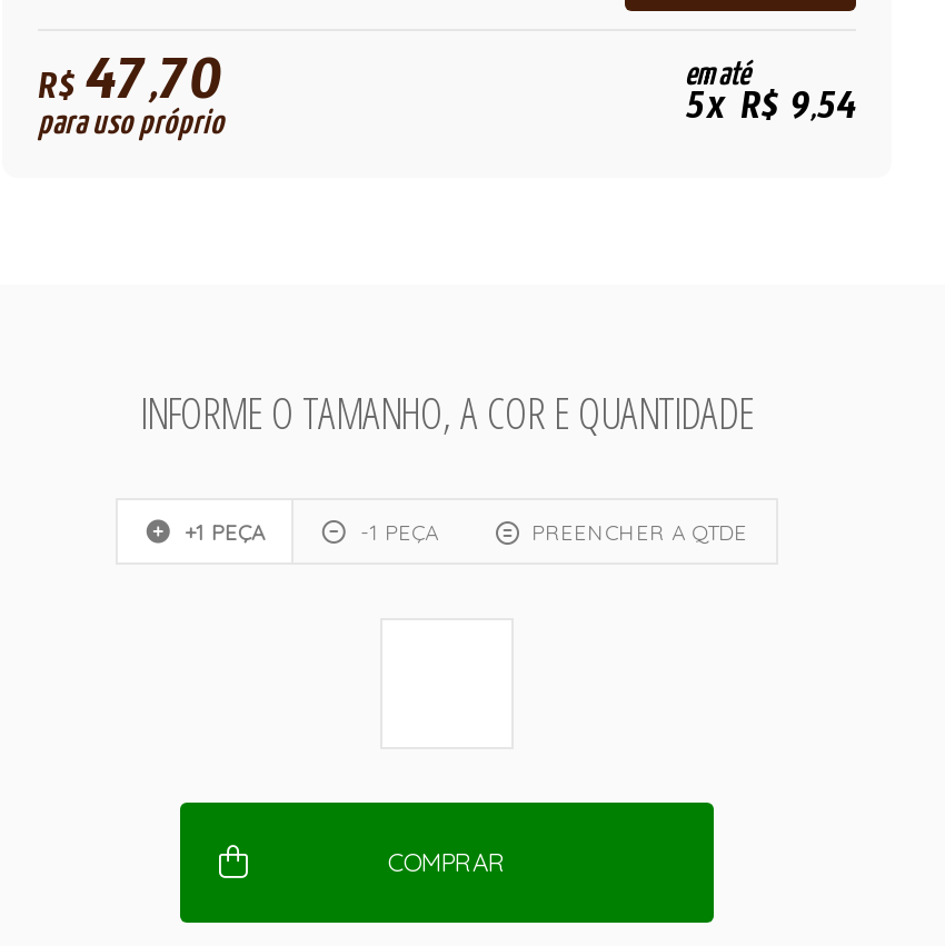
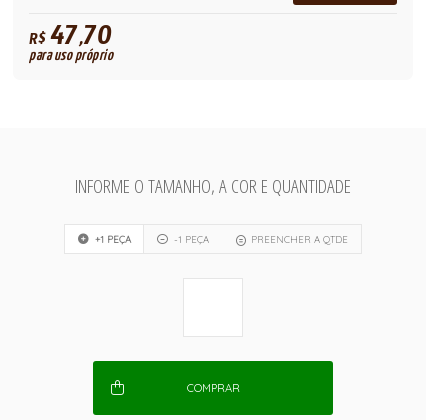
- em até
- 5x R$ 9,54
